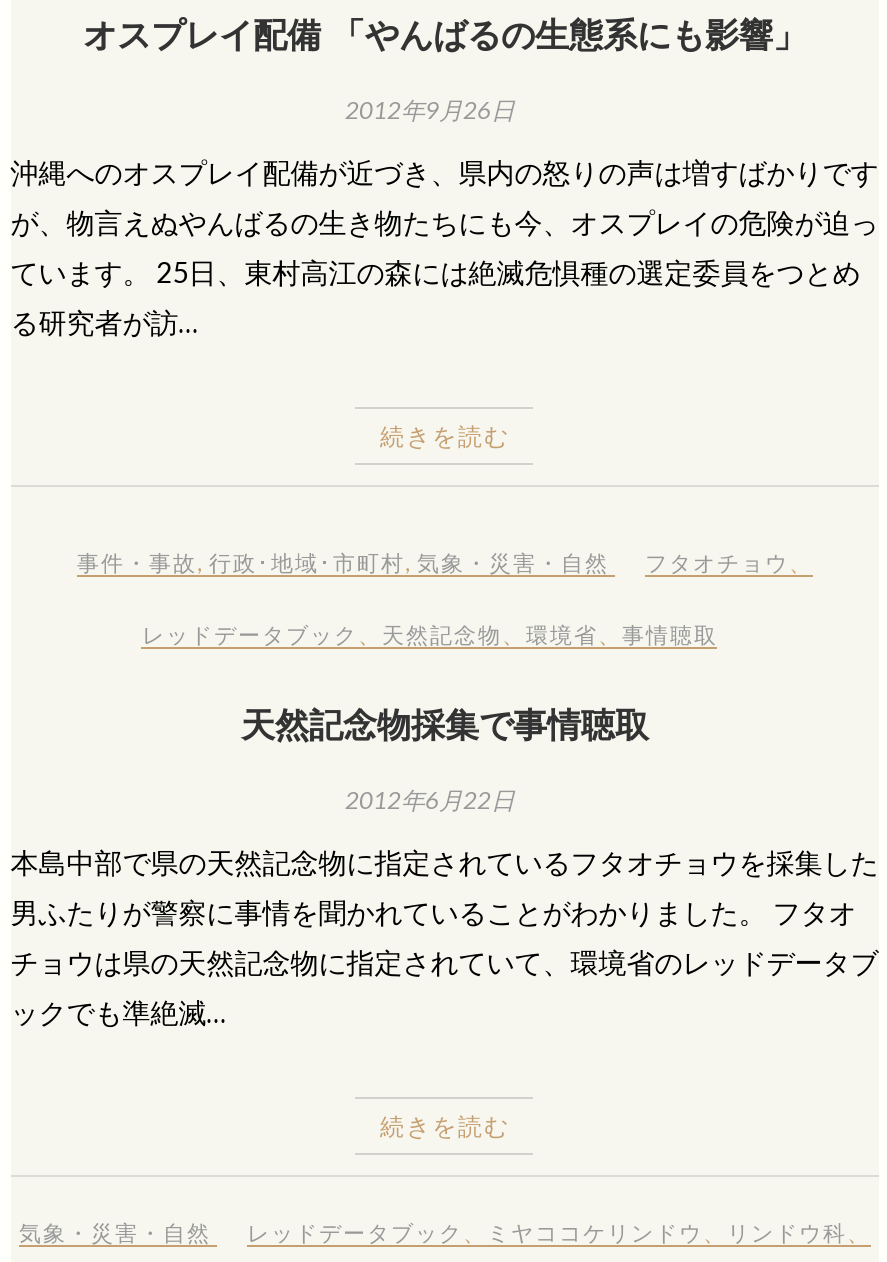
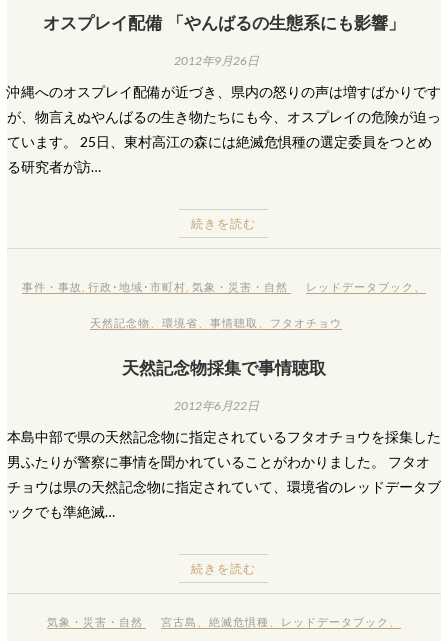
- フタオチョウ、
+ レッドデータブック、

- レッドデータブック、天然記念物、環境省、事情聴取
+ 天然記念物、環境省、事情聴取、フタオチョウ

- レッドデータブック、ミヤココケリンドウ、リンドウ科、
+ 宮古島、絶滅危惧種、レッドデータブック、
